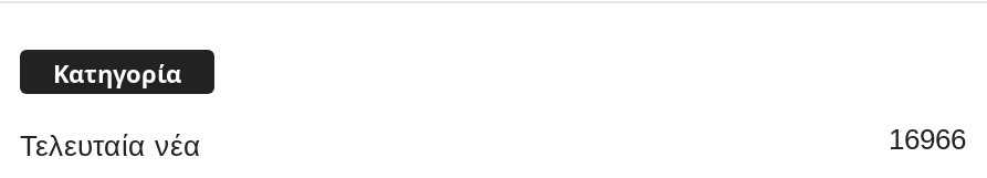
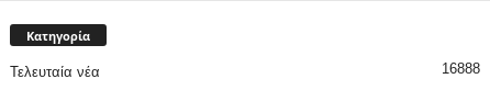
- 16966
+ 16888
